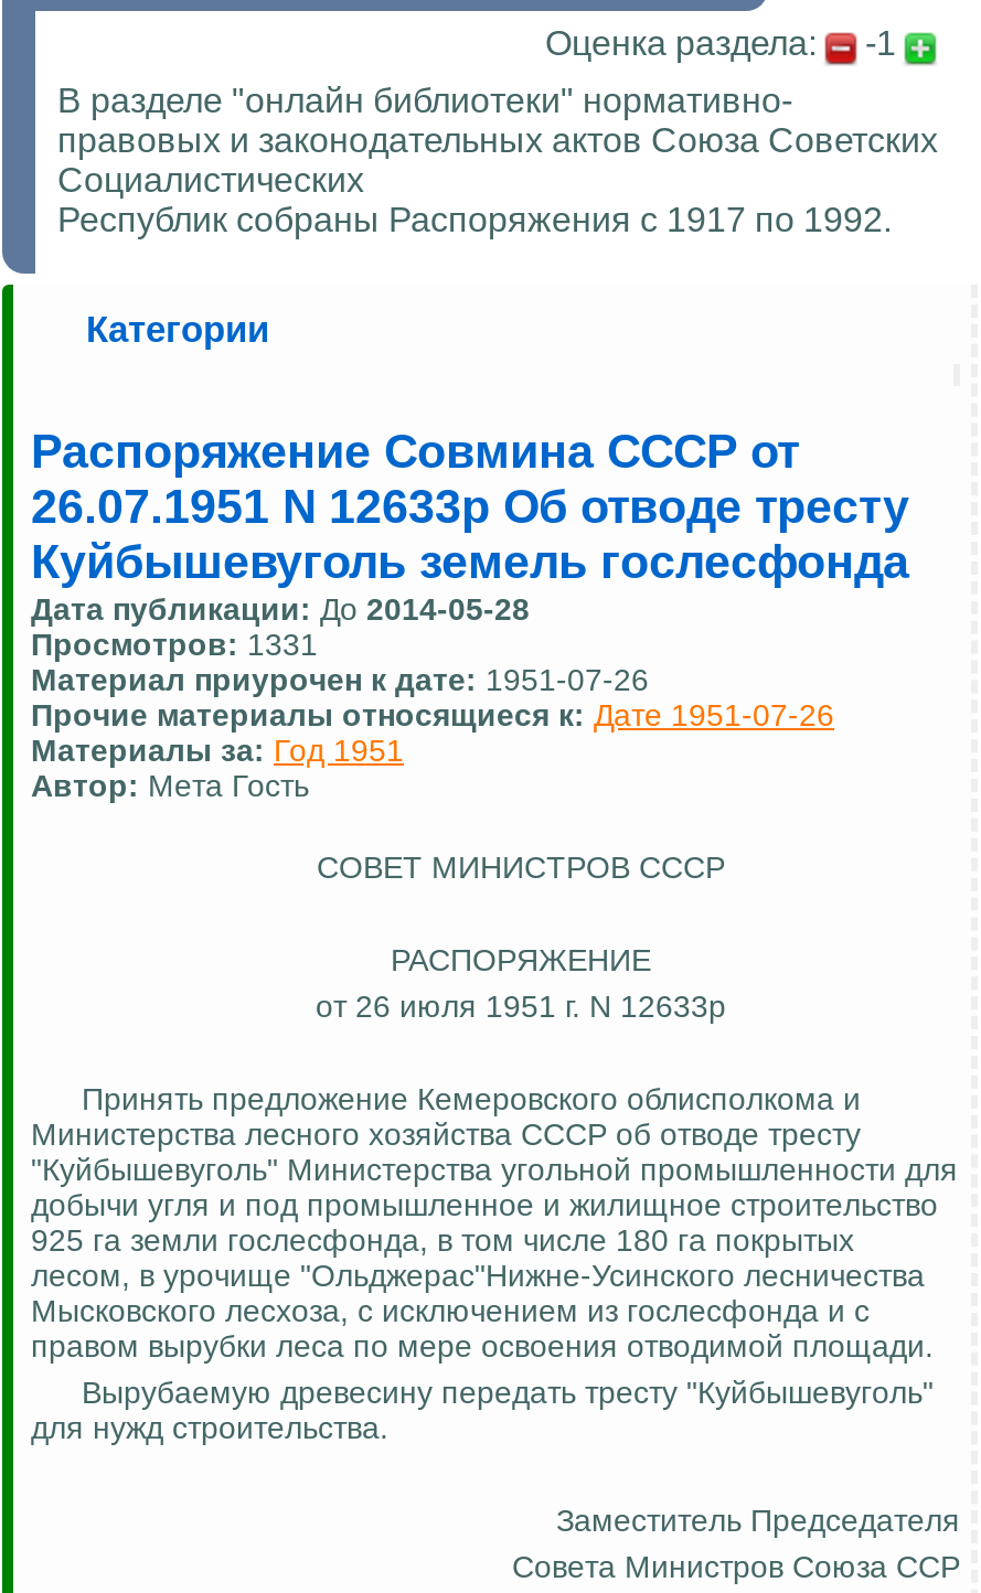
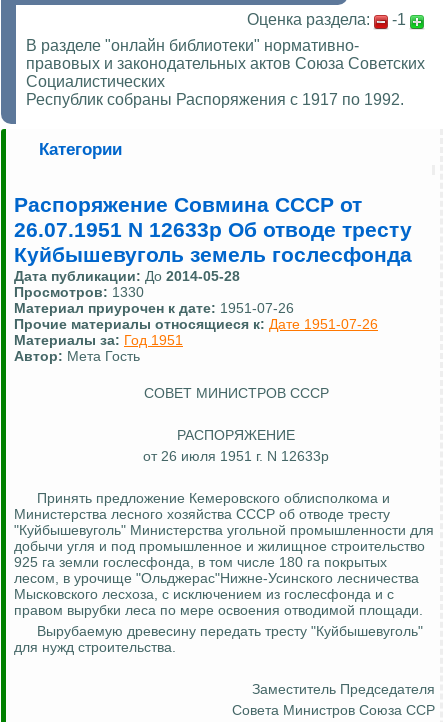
- Просмотров: 1331
+ Просмотров: 1330
